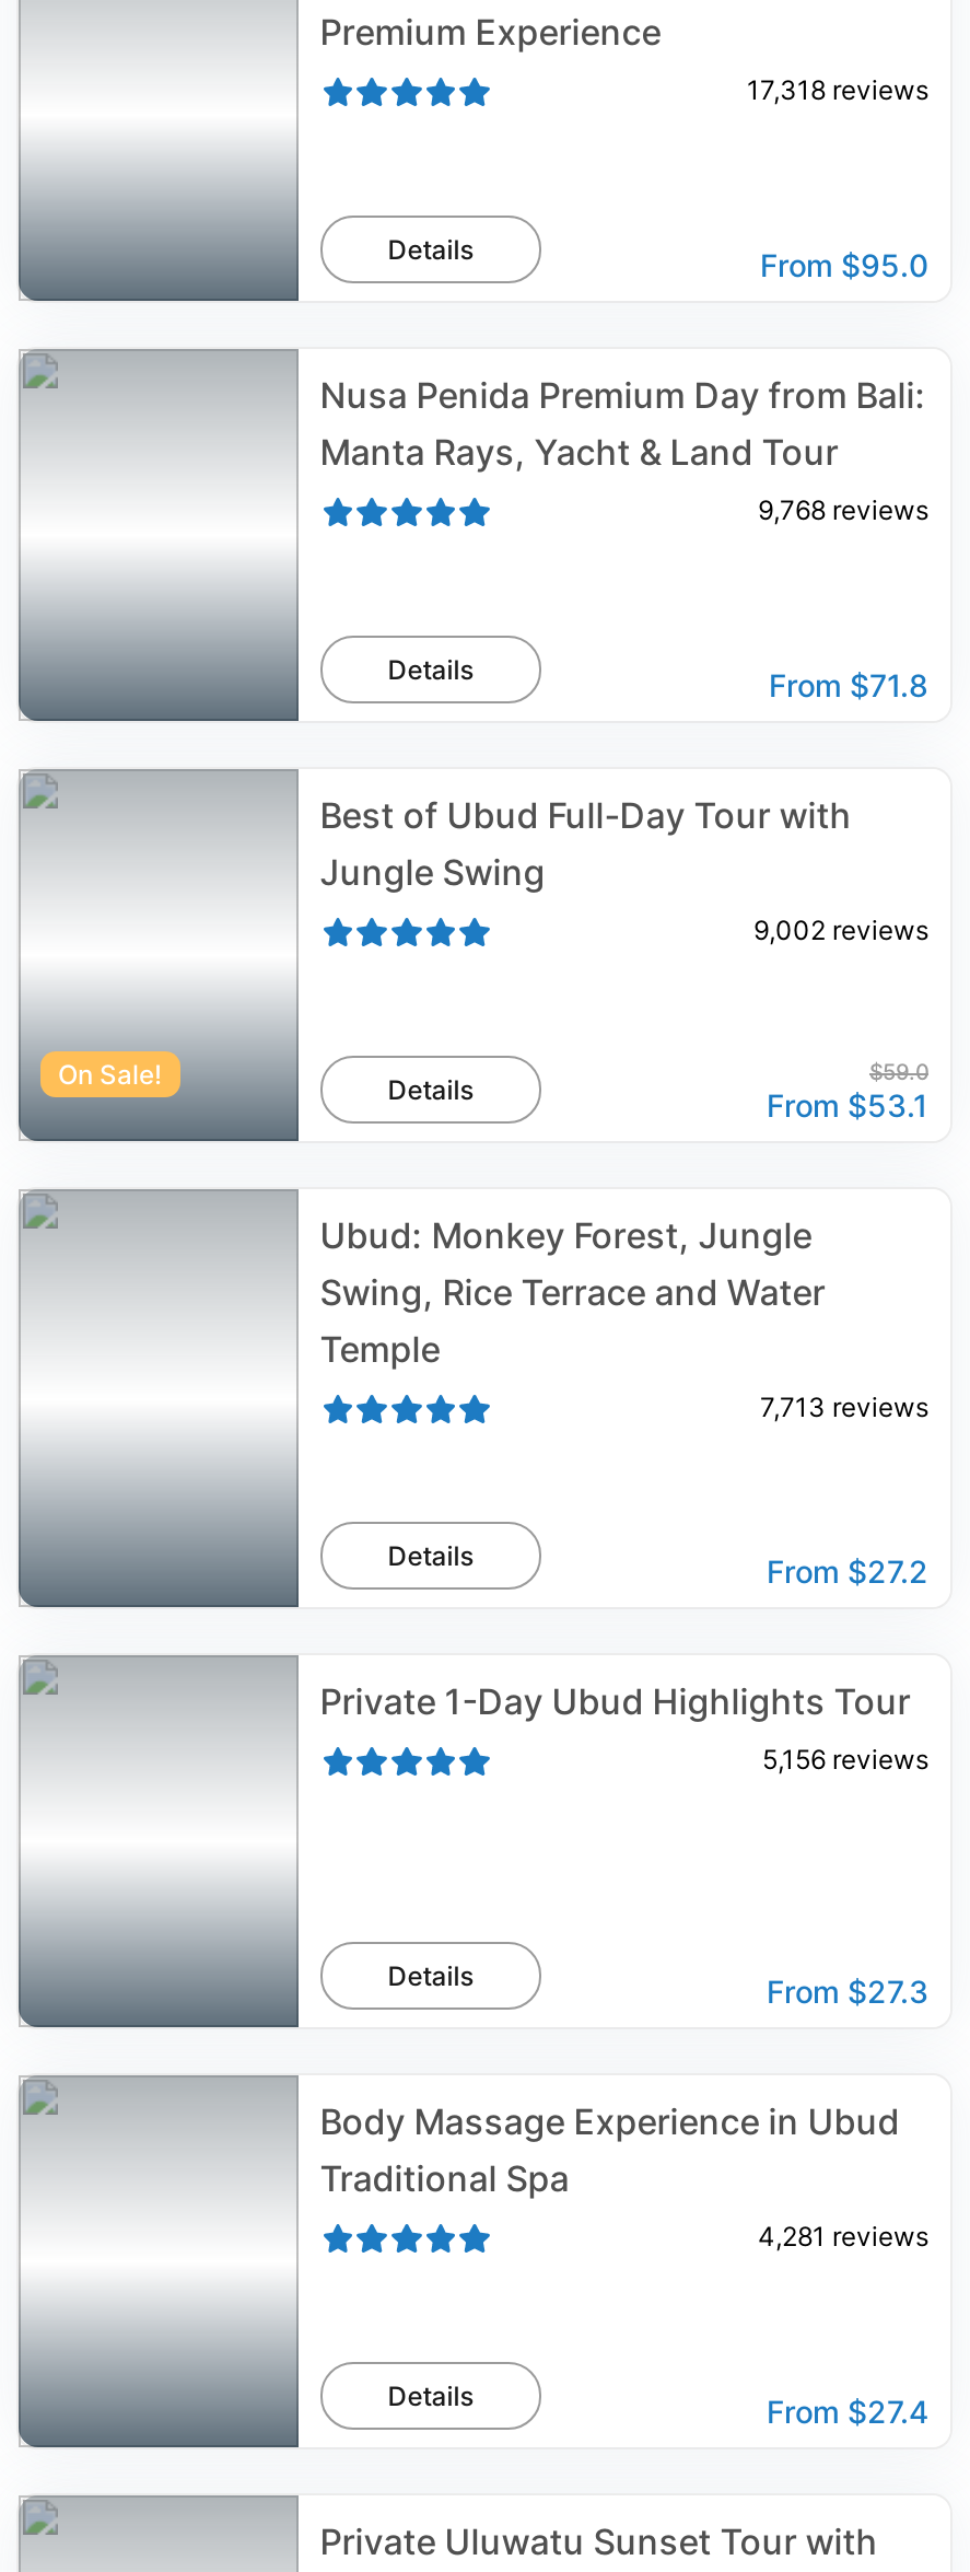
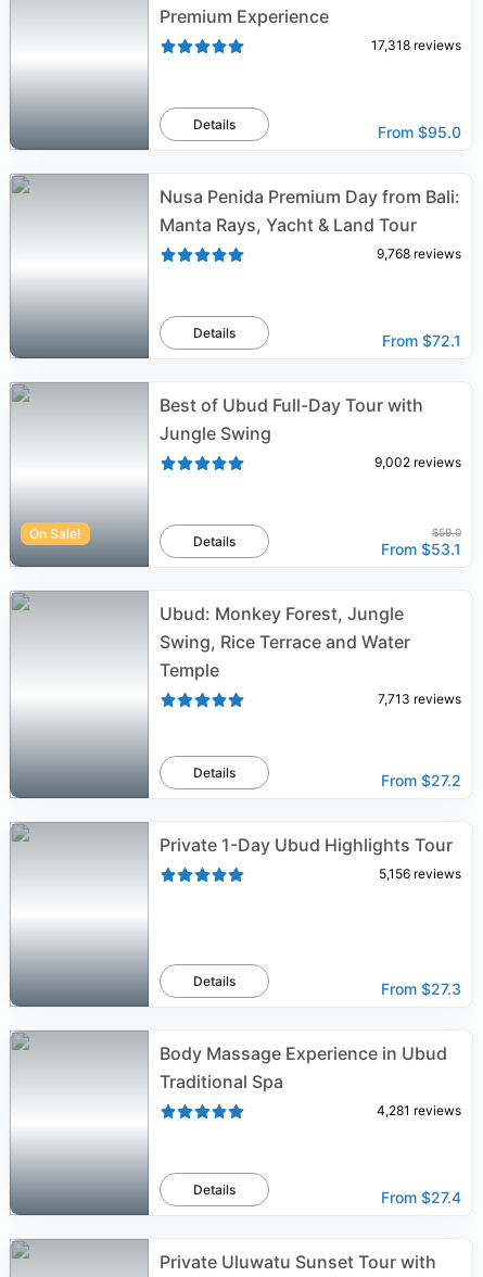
- From $71.8
+ From $72.1
